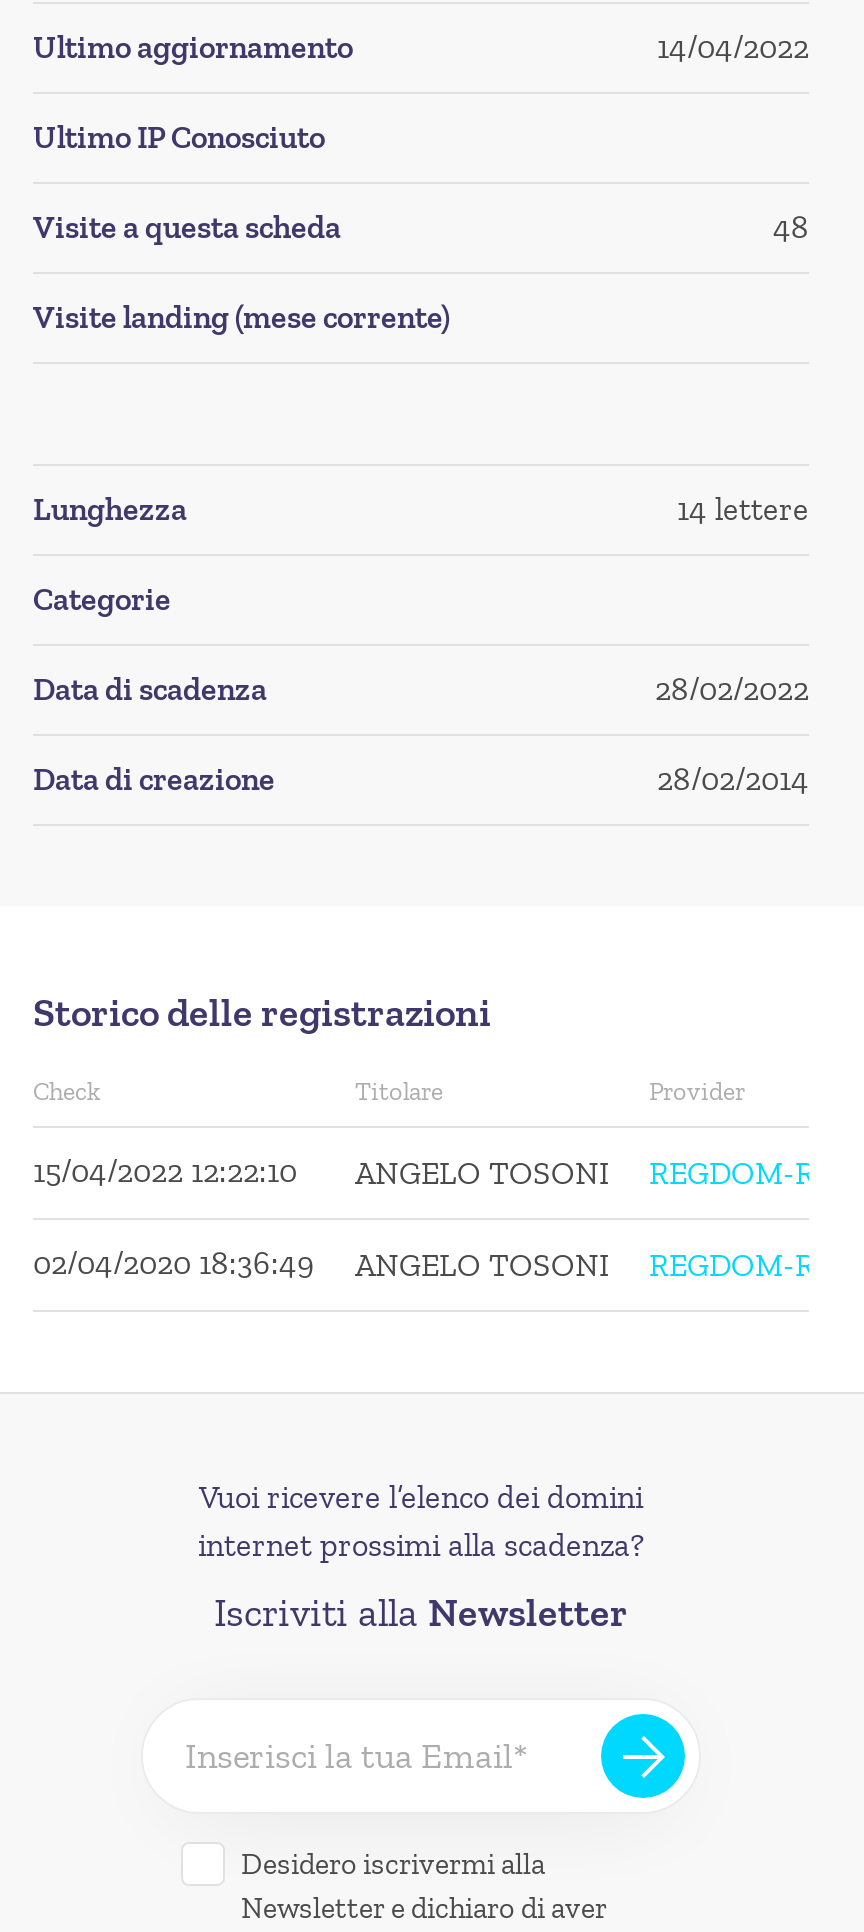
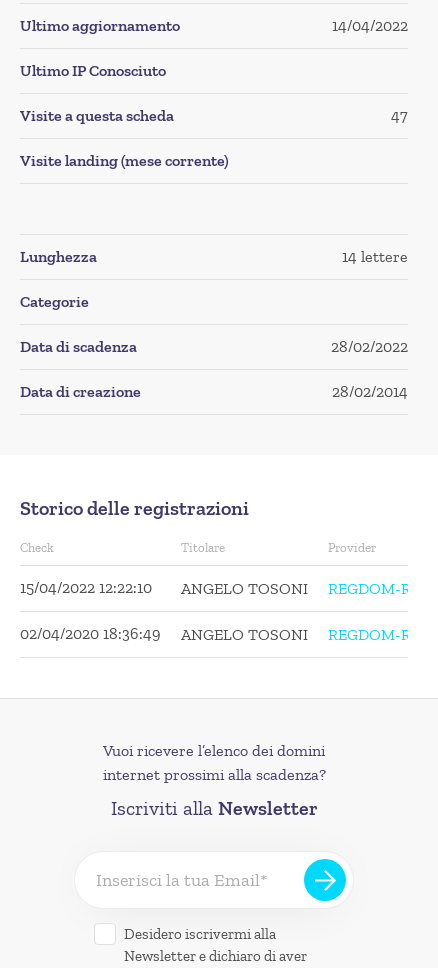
- 48
+ 47
